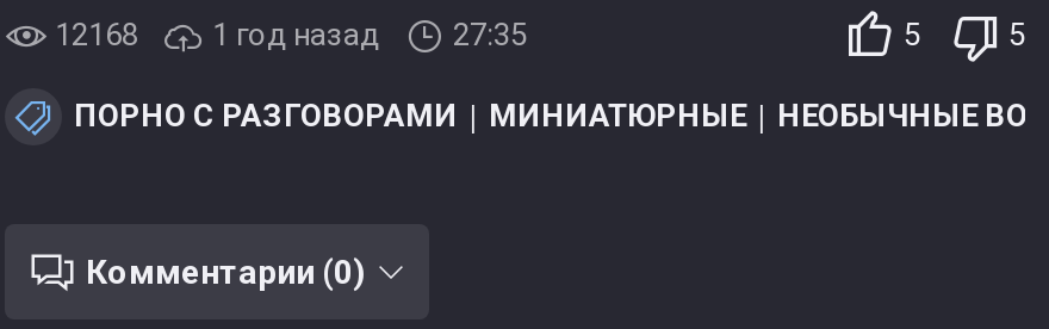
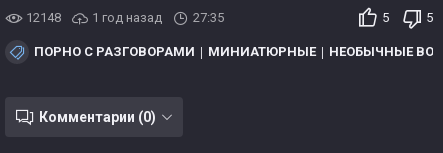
- 12168
+ 12148
